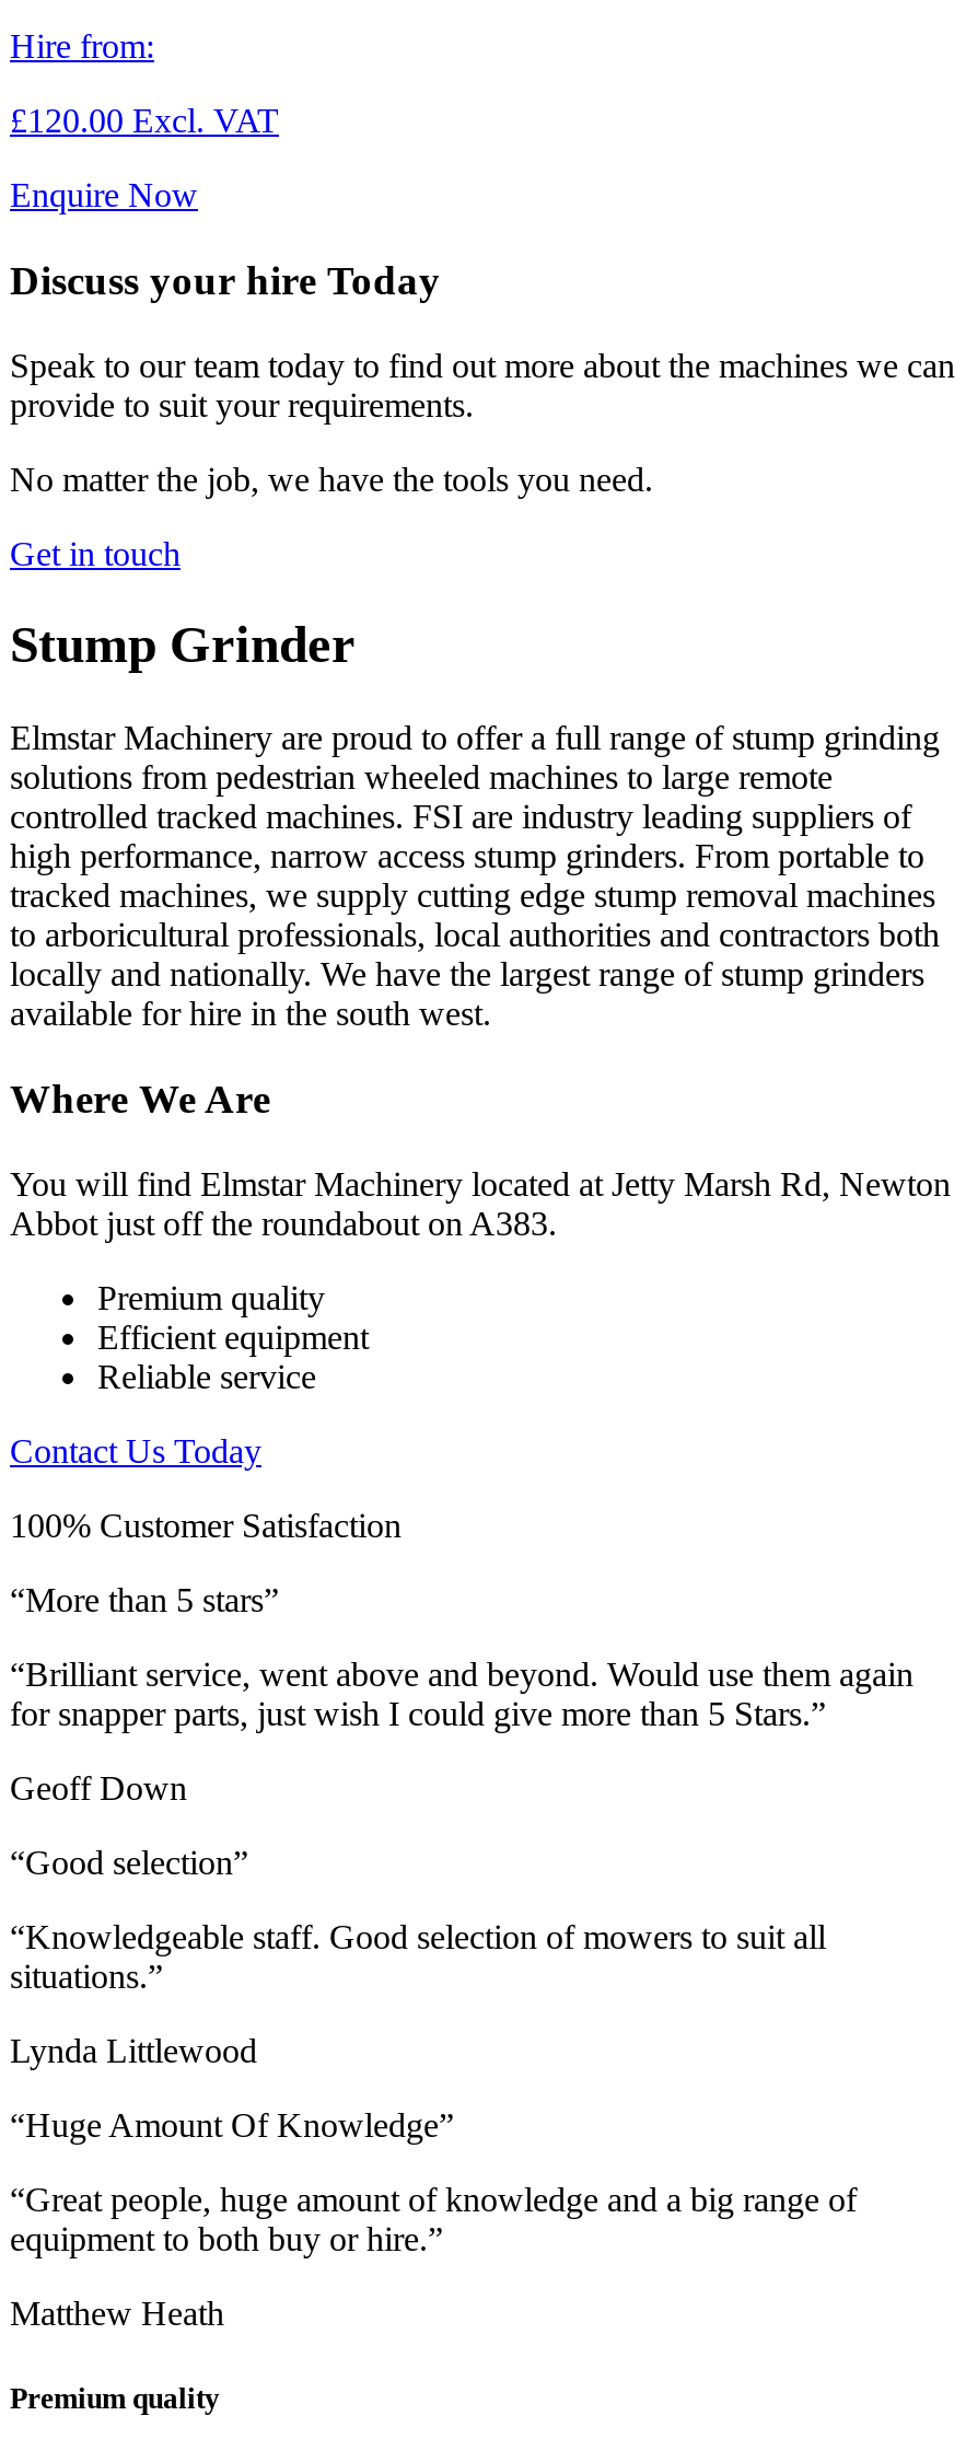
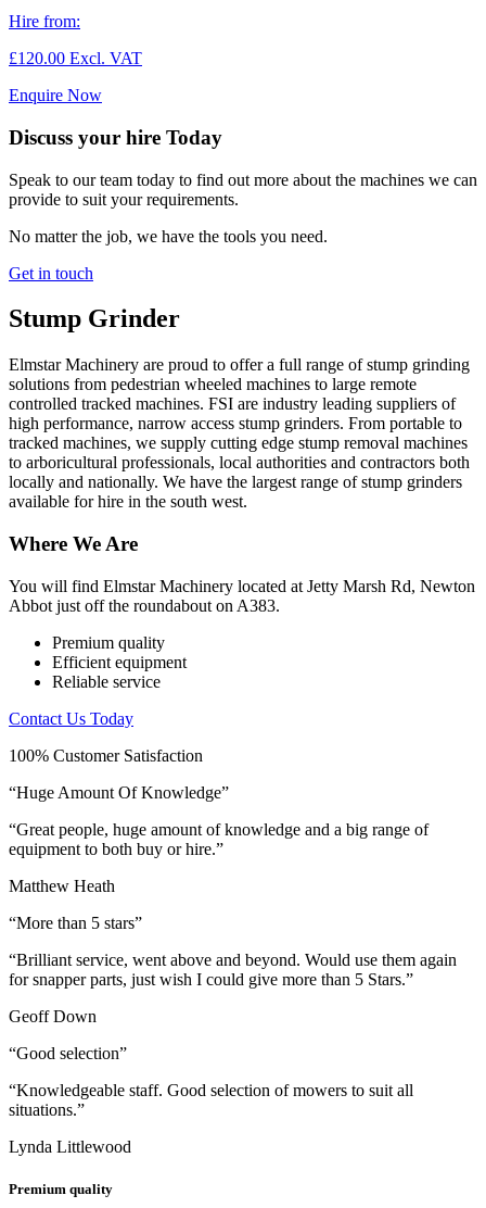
moved down: “More than 5 stars” | “Brilliant service, went above and beyond. Would use them again | for snapper parts, just wish I could give more than 5 Stars.” | Geoff Down | “Good selection” | “Knowledgeable staff. Good selection of mowers to suit all | situations.” | Lynda Littlewood

moved up: “Huge Amount Of Knowledge” | “Great people, huge amount of knowledge and a big range of | equipment to both buy or hire.” | Matthew Heath
